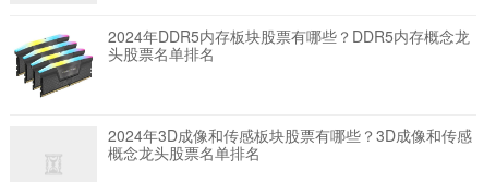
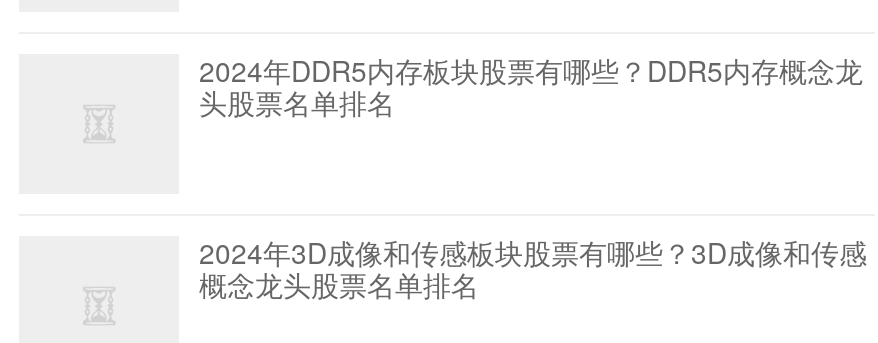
- [image]
